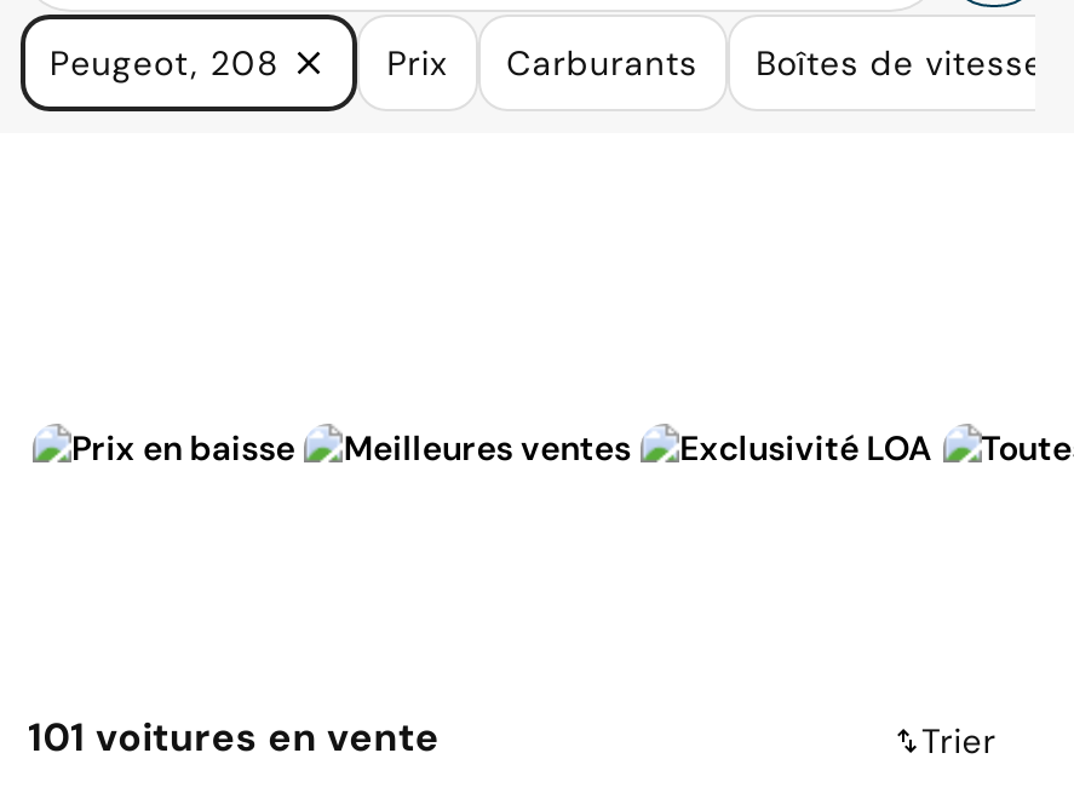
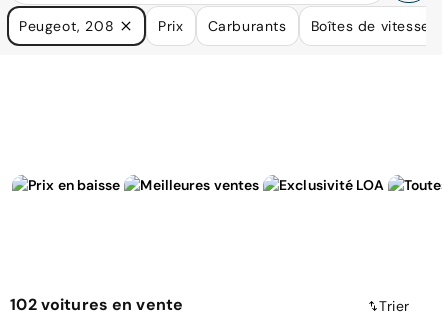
- 101 voitures en vente
+ 102 voitures en vente
